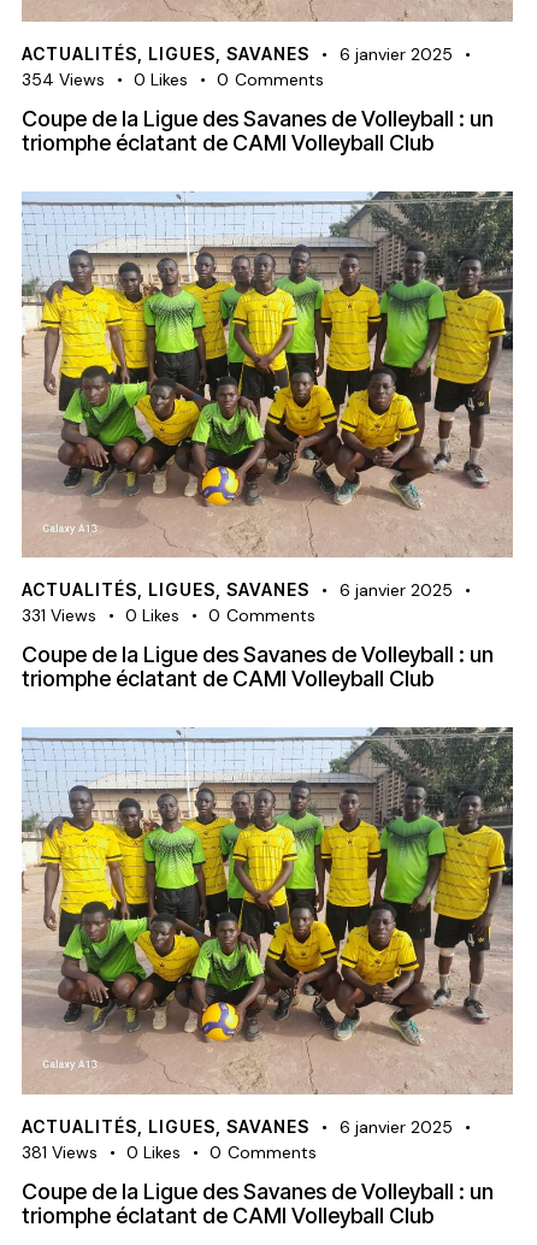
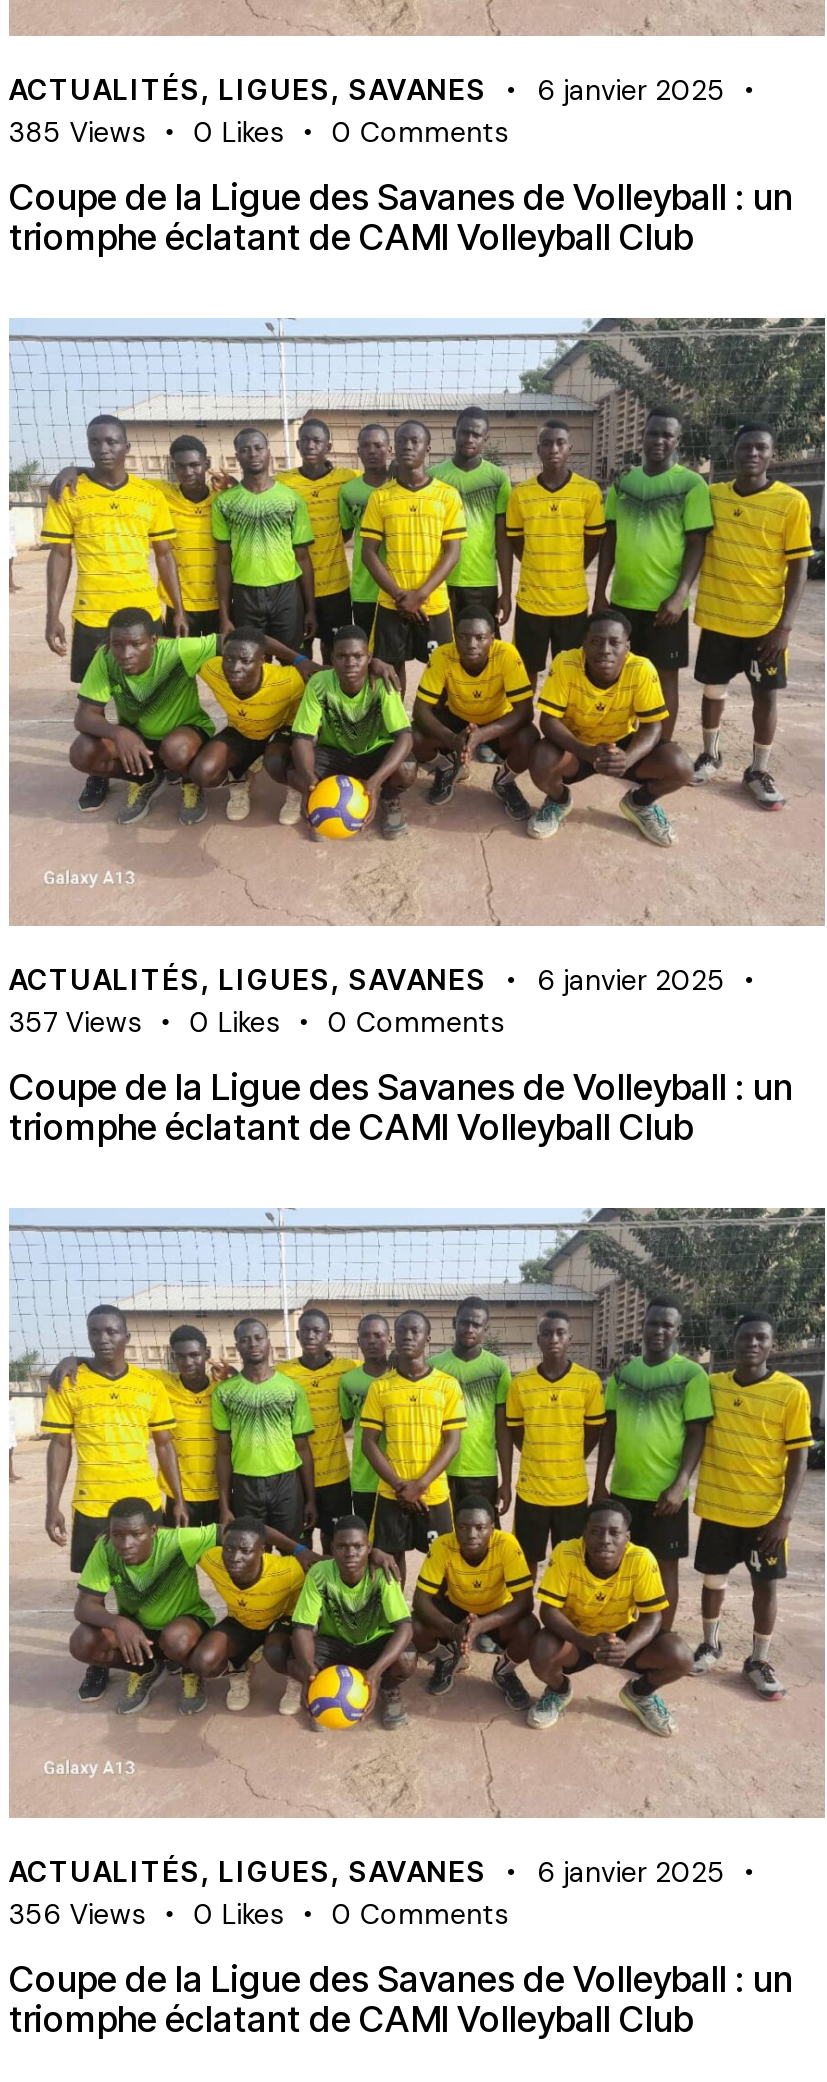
- 354 Views
+ 385 Views

- 331 Views
+ 357 Views

- 381 Views
+ 356 Views
